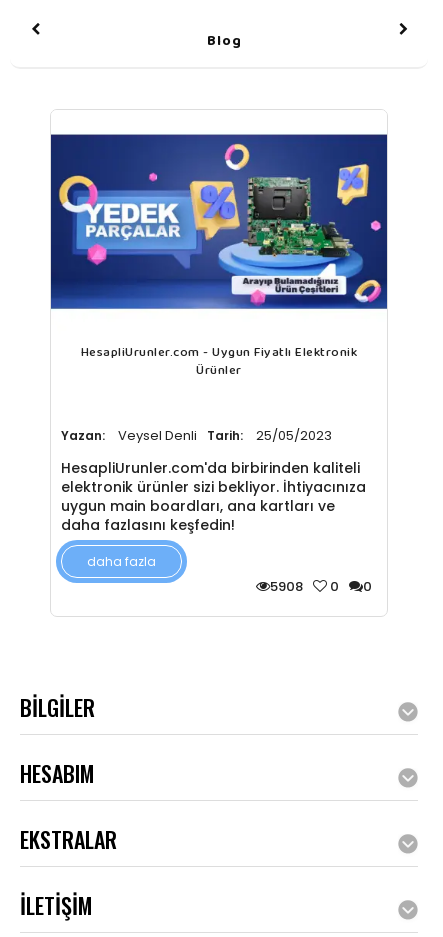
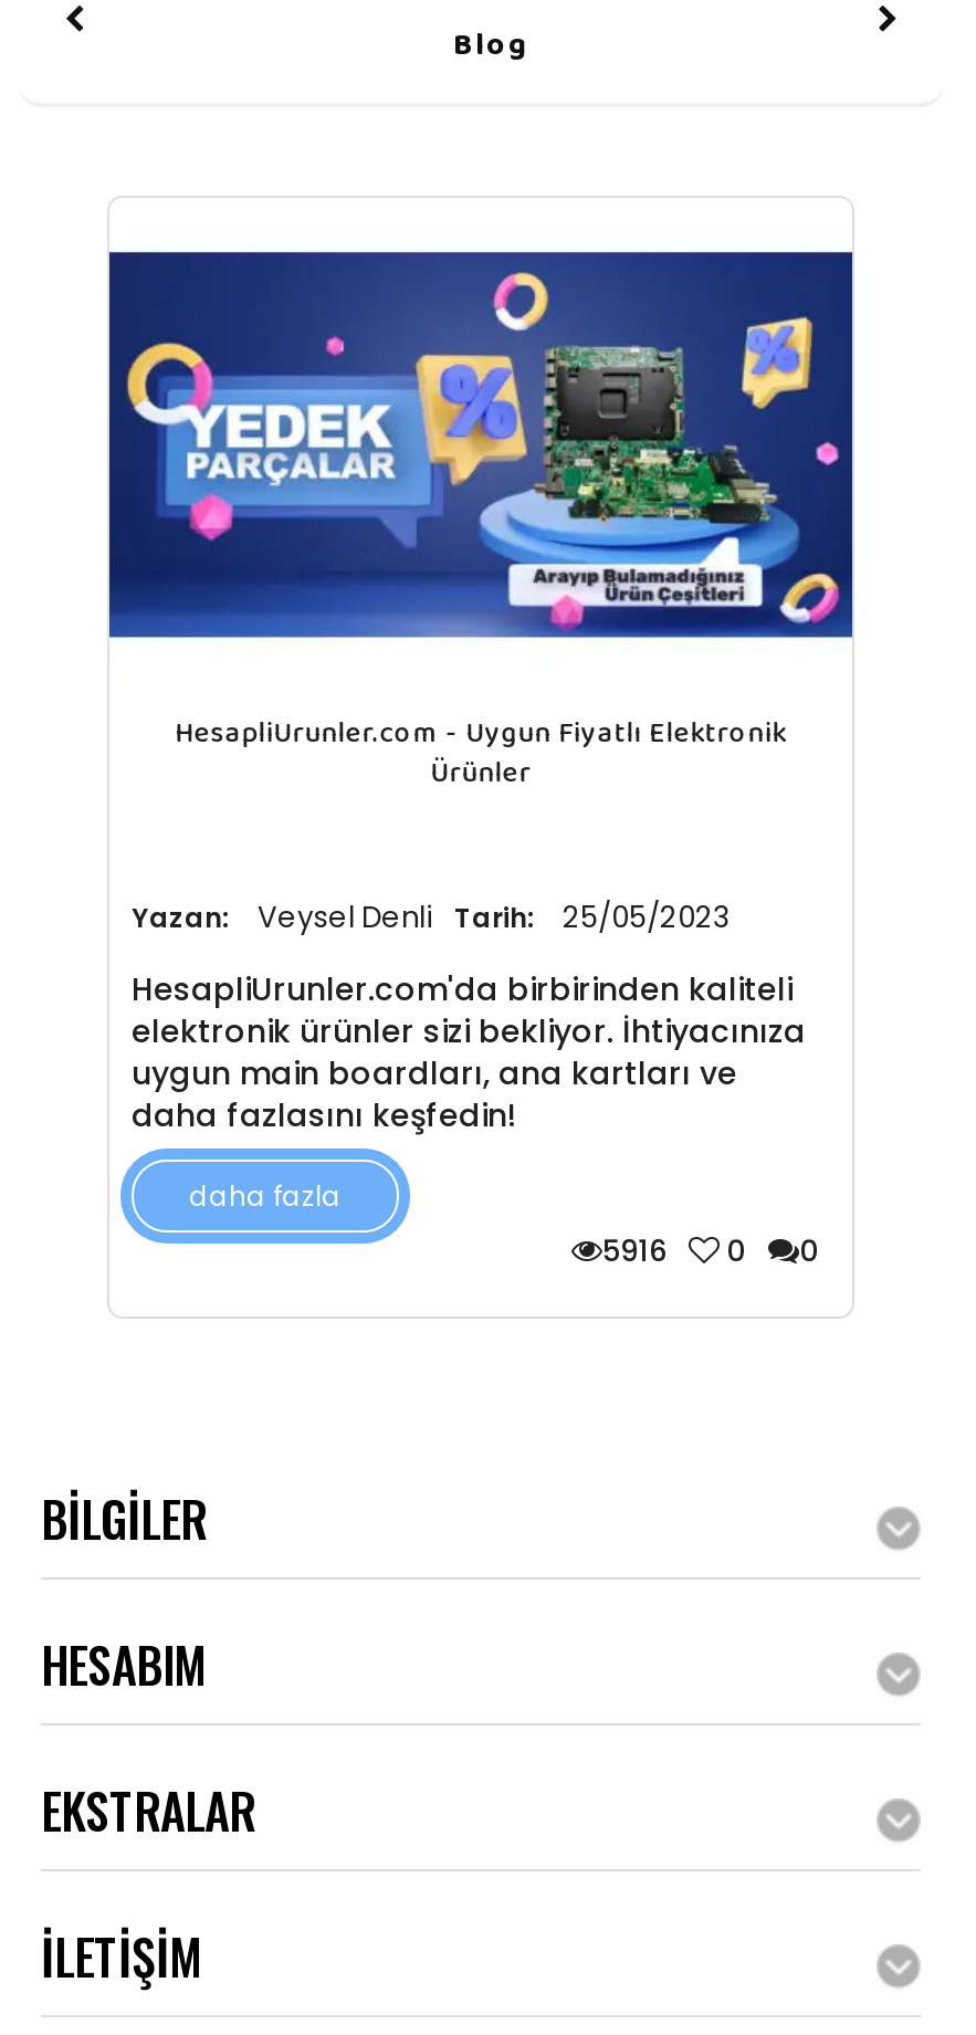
- 5908 0 0
+ 5916 0 0
